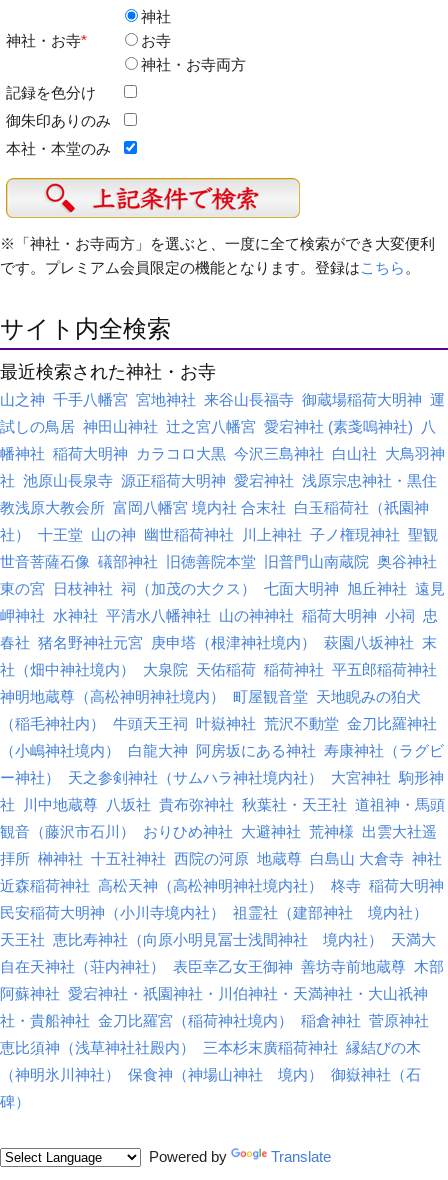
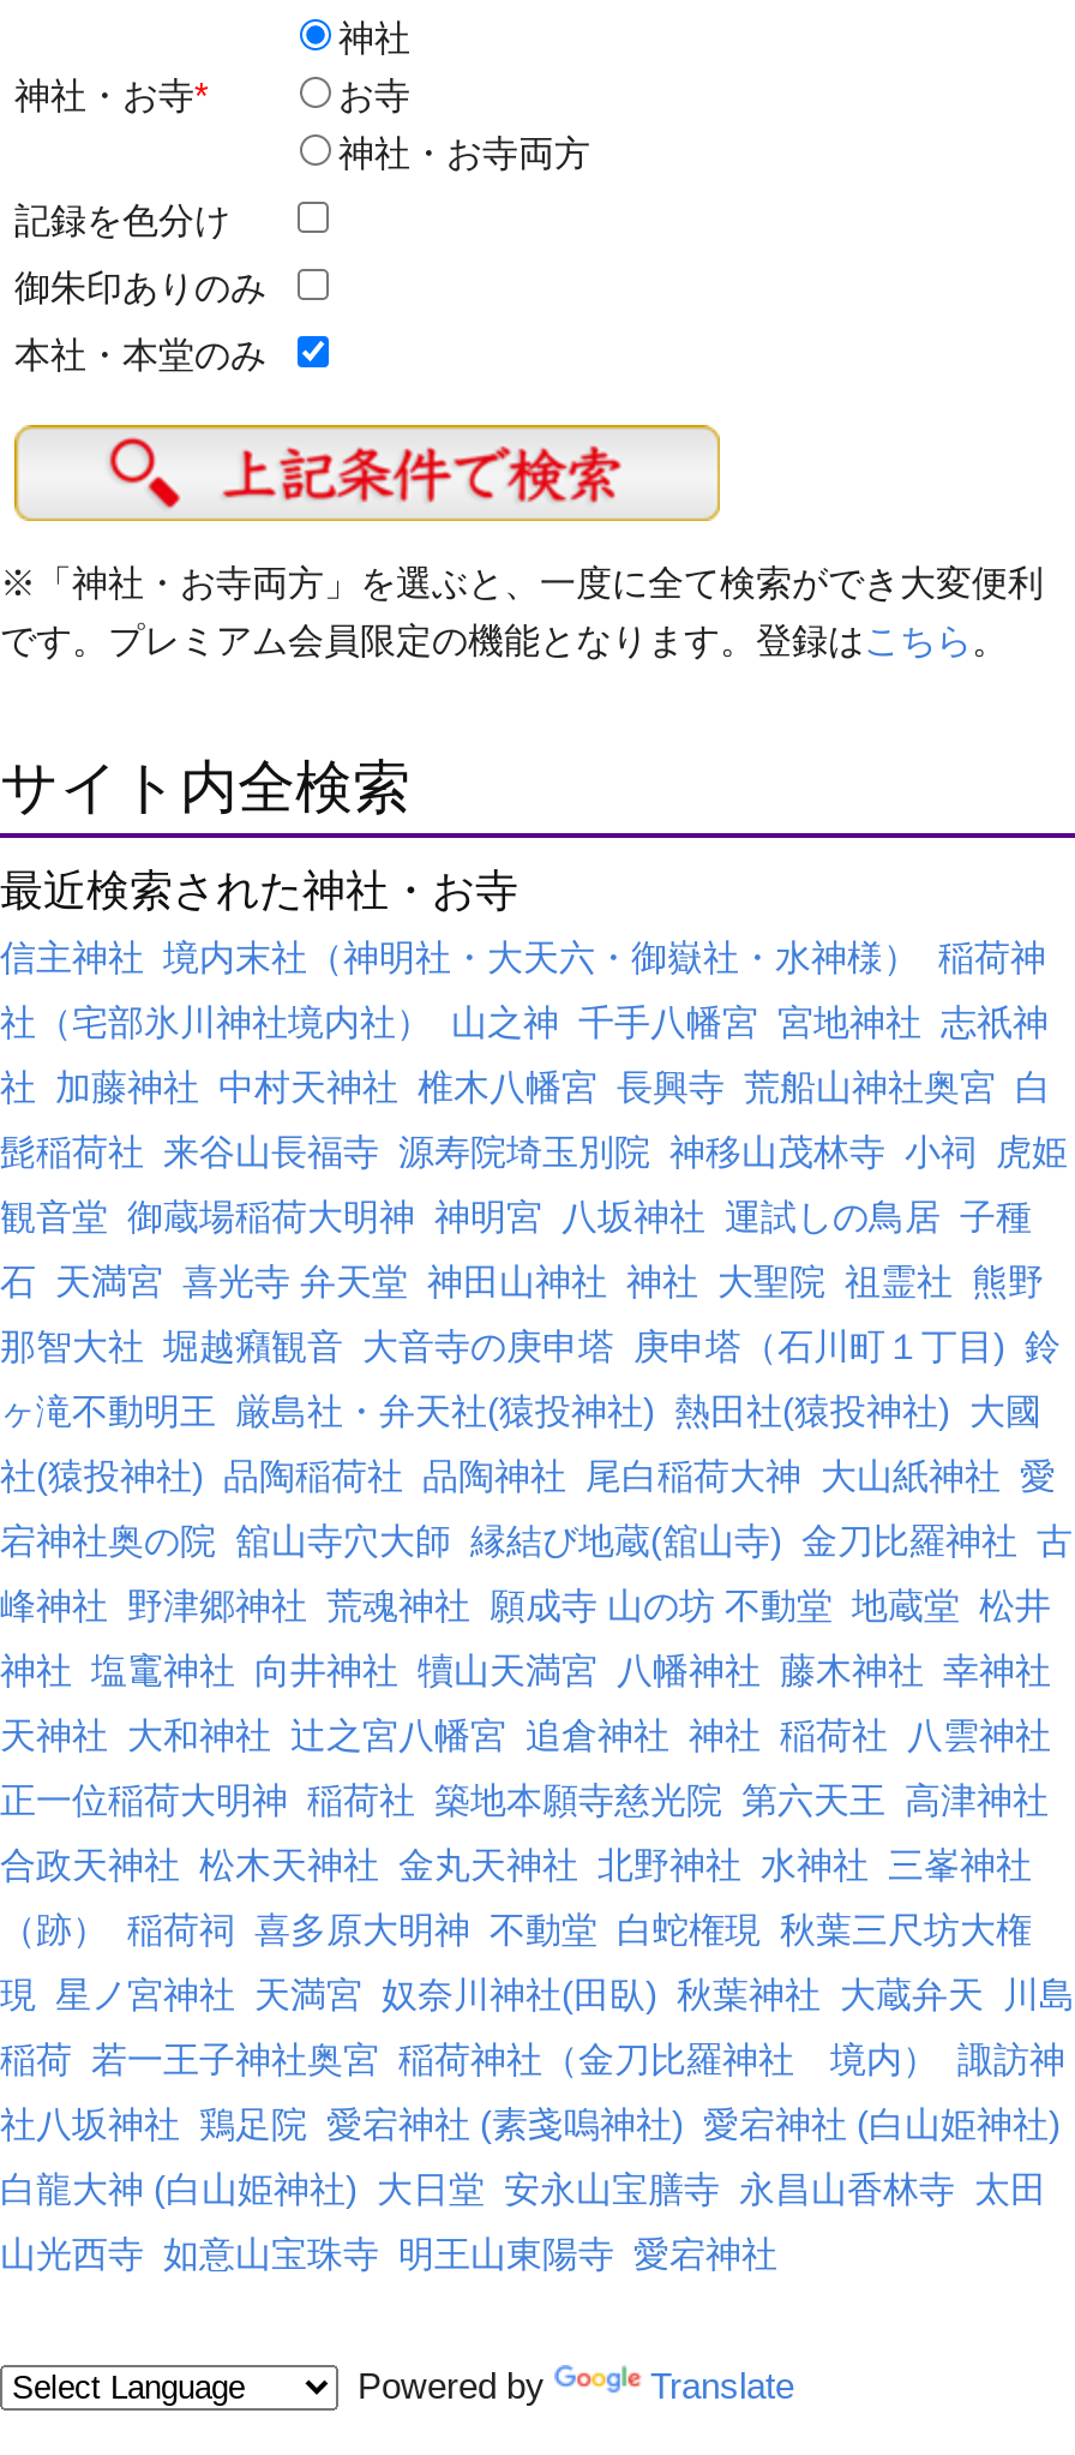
- 山之神 千手八幡宮 宮地神社 来谷山長福寺 御蔵場稲荷大明神 運
- 試しの鳥居 神田山神社 辻之宮八幡宮 愛宕神社 (素戔嗚神社) 八
- 幡神社 稲荷大明神 カラコロ大黒 今沢三島神社 白山社 大鳥羽神
- 社 池原山長泉寺 源正稲荷大明神 愛宕神社 浅原宗忠神社・黒住
- 教浅原大教会所 富岡八幡宮 境内社 合末社 白玉稲荷社（祇園神
- 社） 十王堂 山の神 幽世稲荷神社 川上神社 子ノ権現神社 聖観
- 世音菩薩石像 礒部神社 旧徳善院本堂 旧普門山南蔵院 奥谷神社
- 東の宮 日枝神社 祠（加茂の大クス） 七面大明神 旭丘神社 遠見
- 岬神社 水神社 平清水八幡神社 山の神神社 稲荷大明神 小祠 忠
- 春社 猪名野神社元宮 庚申塔（根津神社境内） 萩園八坂神社 末
- 社（畑中神社境内） 大泉院 天佑稲荷 稲荷神社 平五郎稲荷神社
- 神明地蔵尊（高松神明神社境内） 町屋観音堂 天地睨みの狛犬
- （稲毛神社内） 牛頭天王祠 叶嶽神社 荒沢不動堂 金刀比羅神社
- （小嶋神社境内） 白龍大神 阿房坂にある神社 寿康神社（ラグビ
- ー神社） 天之参剣神社（サムハラ神社境内社） 大宮神社 駒形神
- 社 川中地蔵尊 八坂社 貴布弥神社 秋葉社・天王社 道祖神・馬頭
- 観音（藤沢市石川） おりひめ神社 大避神社 荒神様 出雲大社遥
- 拝所 榊神社 十五社神社 西院の河原 地蔵尊 白島山 大倉寺 神社
- 近森稲荷神社 高松天神（高松神明神社境内社） 柊寺 稲荷大明神
- 民安稲荷大明神（小川寺境内社） 祖霊社（建部神社 境内社）
- 天王社 恵比寿神社（向原小明見冨士浅間神社 境内社） 天満大
- 自在天神社（荘内神社） 表臣幸乙女王御神 善坊寺前地蔵尊 木部
- 阿蘇神社 愛宕神社・祇園神社・川伯神社・天満神社・大山祇神
- 社・貴船神社 金刀比羅宮（稲荷神社境内） 稲倉神社 菅原神社
- 恵比須神（浅草神社社殿内） 三本杉末廣稲荷神社 縁結びの木
- （神明氷川神社） 保食神（神場山神社 境内） 御嶽神社（石
- 碑）
+ 信主神社 境内末社（神明社・大天六・御嶽社・水神様） 稲荷神
+ 社（宅部氷川神社境内社） 山之神 千手八幡宮 宮地神社 志祇神
+ 社 加藤神社 中村天神社 椎木八幡宮 長興寺 荒船山神社奥宮 白
+ 髭稲荷社 来谷山長福寺 源寿院埼玉別院 神移山茂林寺 小祠 虎姫
+ 観音堂 御蔵場稲荷大明神 神明宮 八坂神社 運試しの鳥居 子種
+ 石 天満宮 喜光寺 弁天堂 神田山神社 神社 大聖院 祖霊社 熊野
+ 那智大社 堀越癪観音 大音寺の庚申塔 庚申塔（石川町１丁目) 鈴
+ ヶ滝不動明王 厳島社・弁天社(猿投神社) 熱田社(猿投神社) 大國
+ 社(猿投神社) 品陶稲荷社 品陶神社 尾白稲荷大神 大山紙神社 愛
+ 宕神社奥の院 舘山寺穴大師 縁結び地蔵(舘山寺) 金刀比羅神社 古
+ 峰神社 野津郷神社 荒魂神社 願成寺 山の坊 不動堂 地蔵堂 松井
+ 神社 塩竃神社 向井神社 犢山天満宮 八幡神社 藤木神社 幸神社
+ 天神社 大和神社 辻之宮八幡宮 追倉神社 神社 稲荷社 八雲神社
+ 正一位稲荷大明神 稲荷社 築地本願寺慈光院 第六天王 高津神社
+ 合政天神社 松木天神社 金丸天神社 北野神社 水神社 三峯神社
+ （跡） 稲荷祠 喜多原大明神 不動堂 白蛇権現 秋葉三尺坊大権
+ 現 星ノ宮神社 天満宮 奴奈川神社(田臥) 秋葉神社 大蔵弁天 川島
+ 稲荷 若一王子神社奥宮 稲荷神社（金刀比羅神社 境内） 諏訪神
+ 社八坂神社 鶏足院 愛宕神社 (素戔嗚神社) 愛宕神社 (白山姫神社)
+ 白龍大神 (白山姫神社) 大日堂 安永山宝膳寺 永昌山香林寺 太田
+ 山光西寺 如意山宝珠寺 明王山東陽寺 愛宕神社
